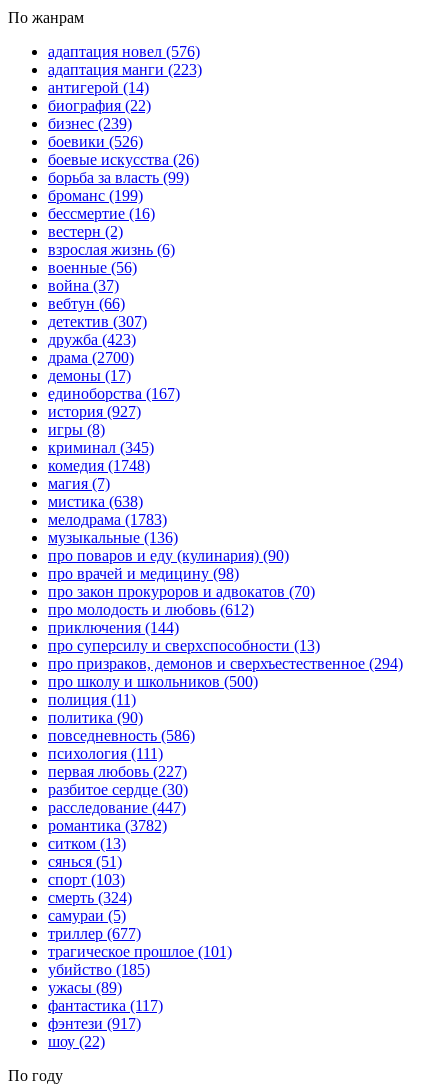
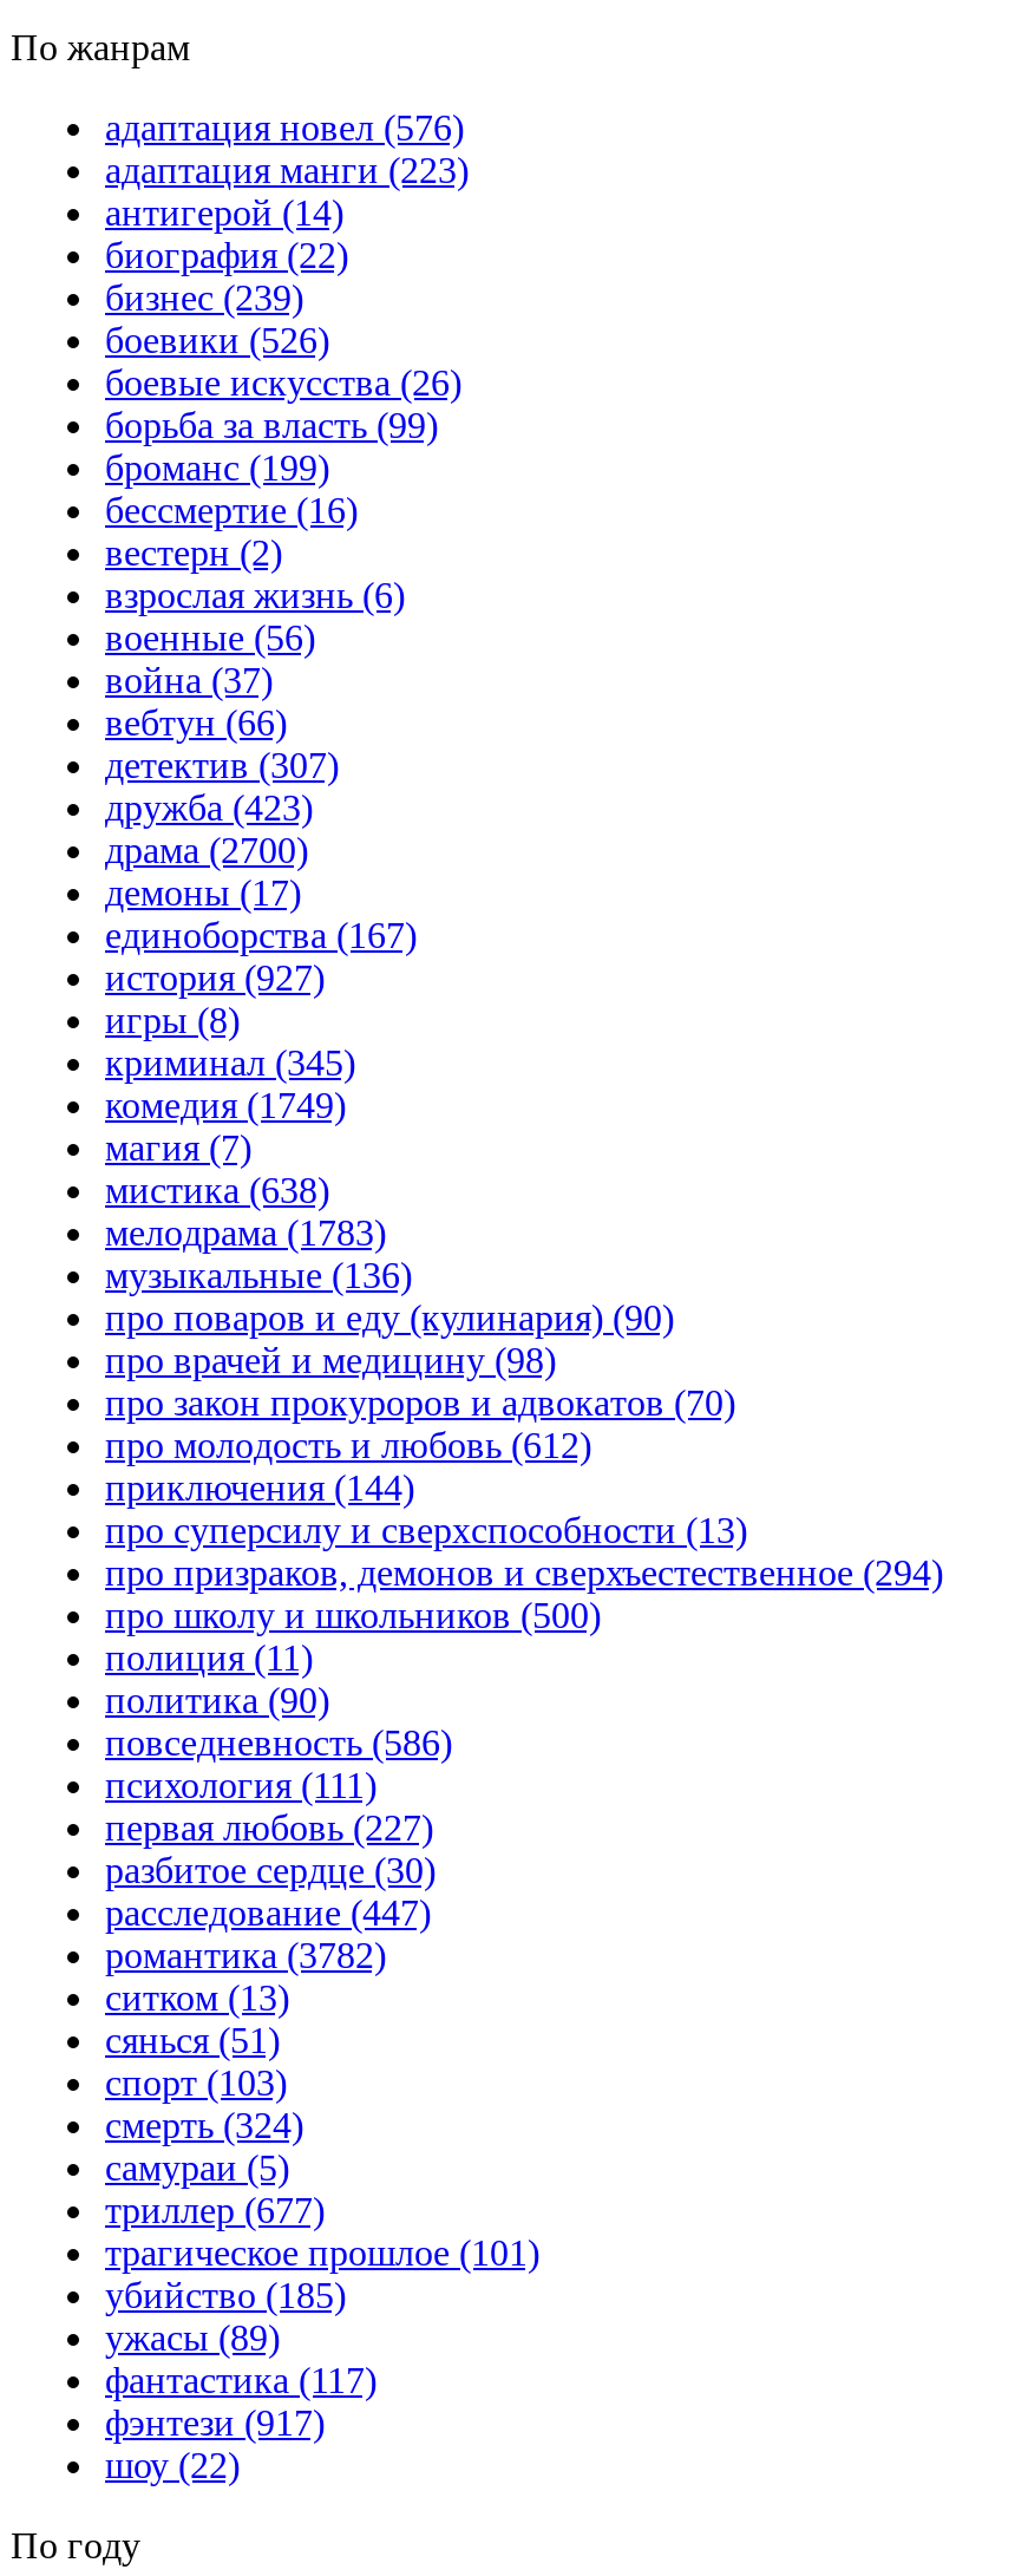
- комедия (1748)
+ комедия (1749)
